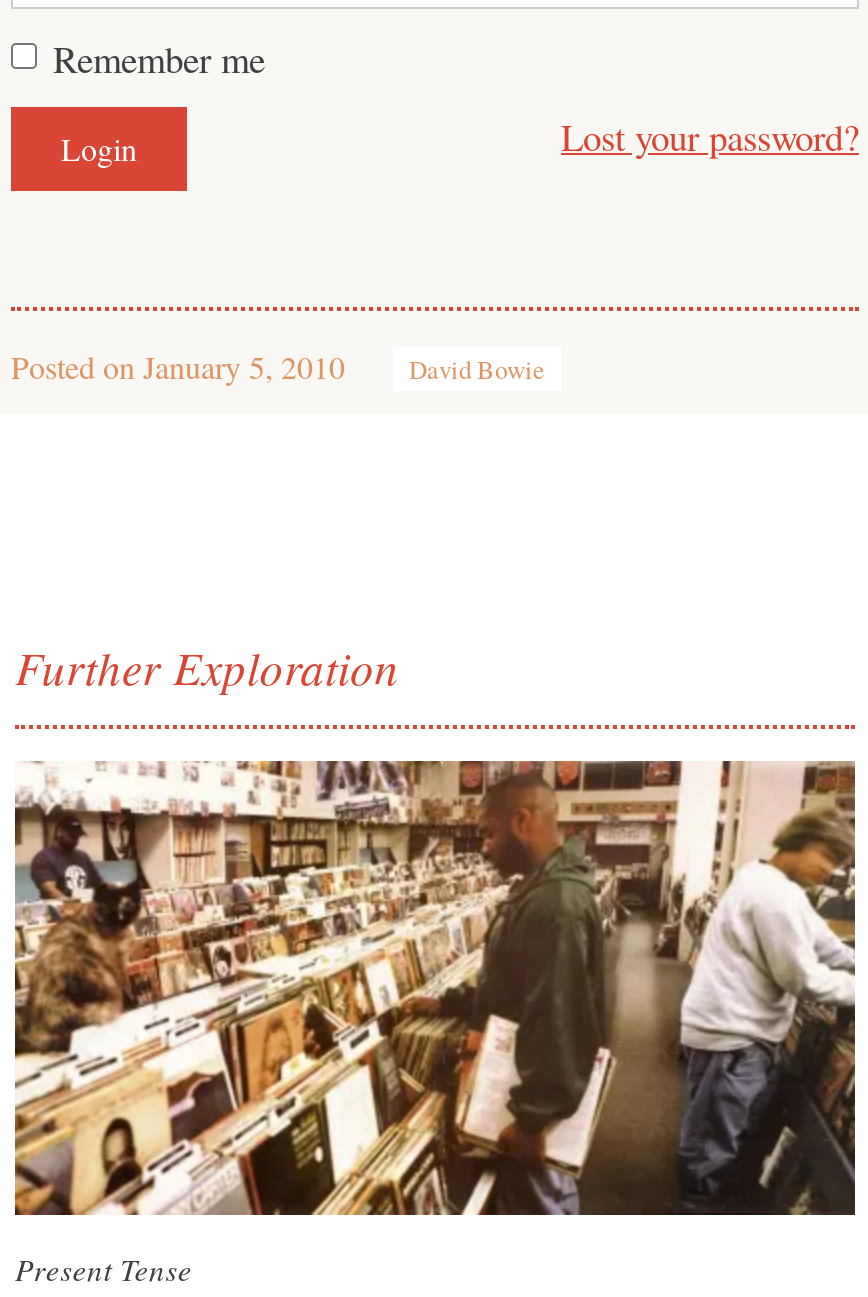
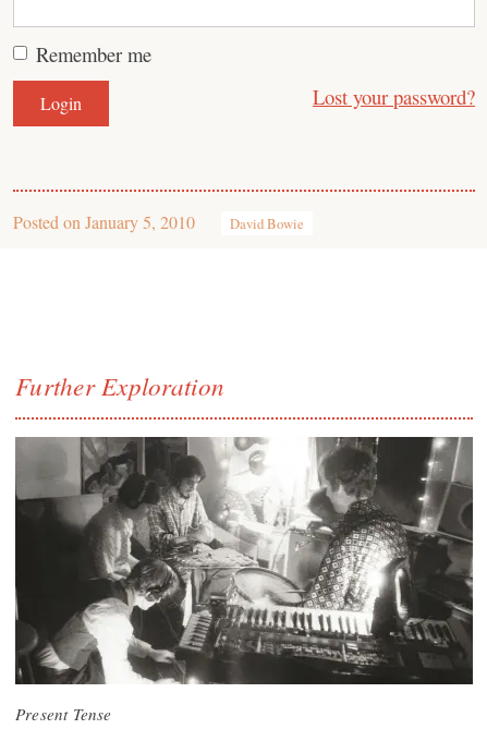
- [image]
+ [image]
